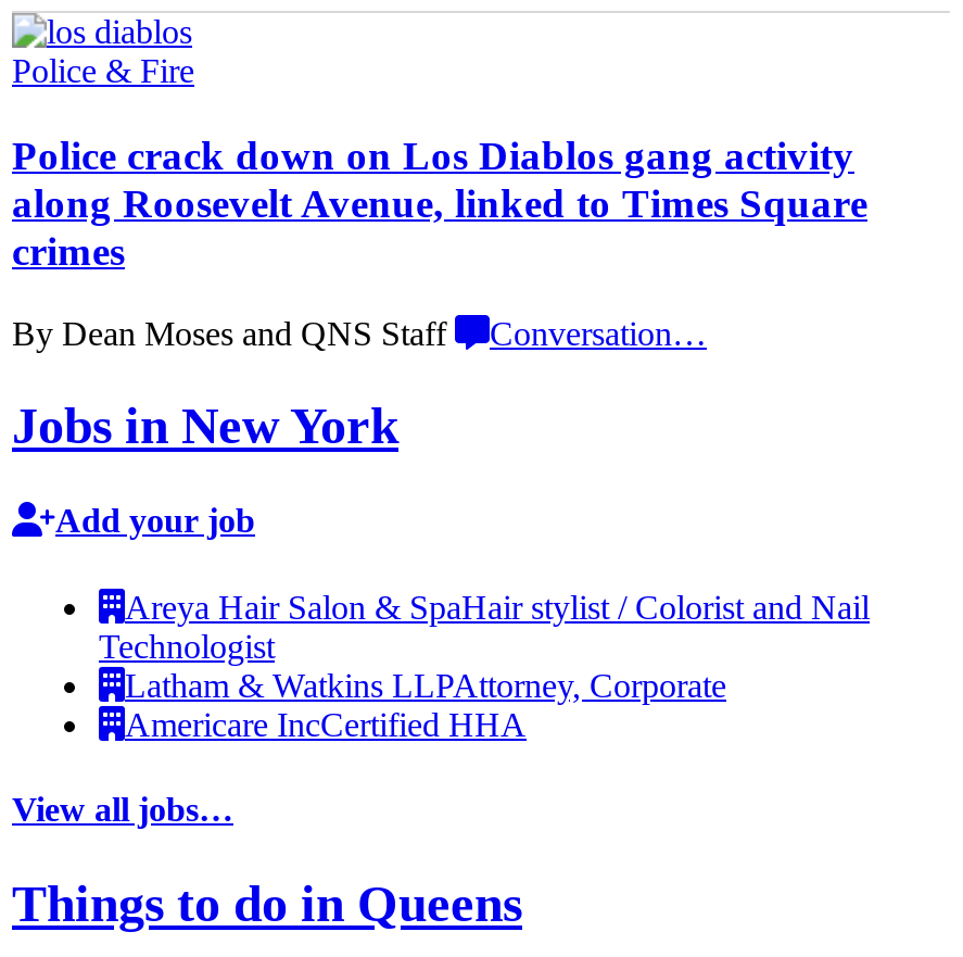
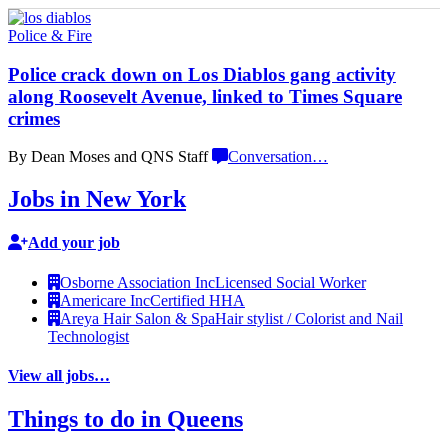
+ Osborne Association IncLicensed Social Worker

moved down: Areya Hair Salon & SpaHair stylist / Colorist and Nail | Technologist

- Latham & Watkins LLPAttorney, Corporate

moved up: Americare IncCertified HHA
